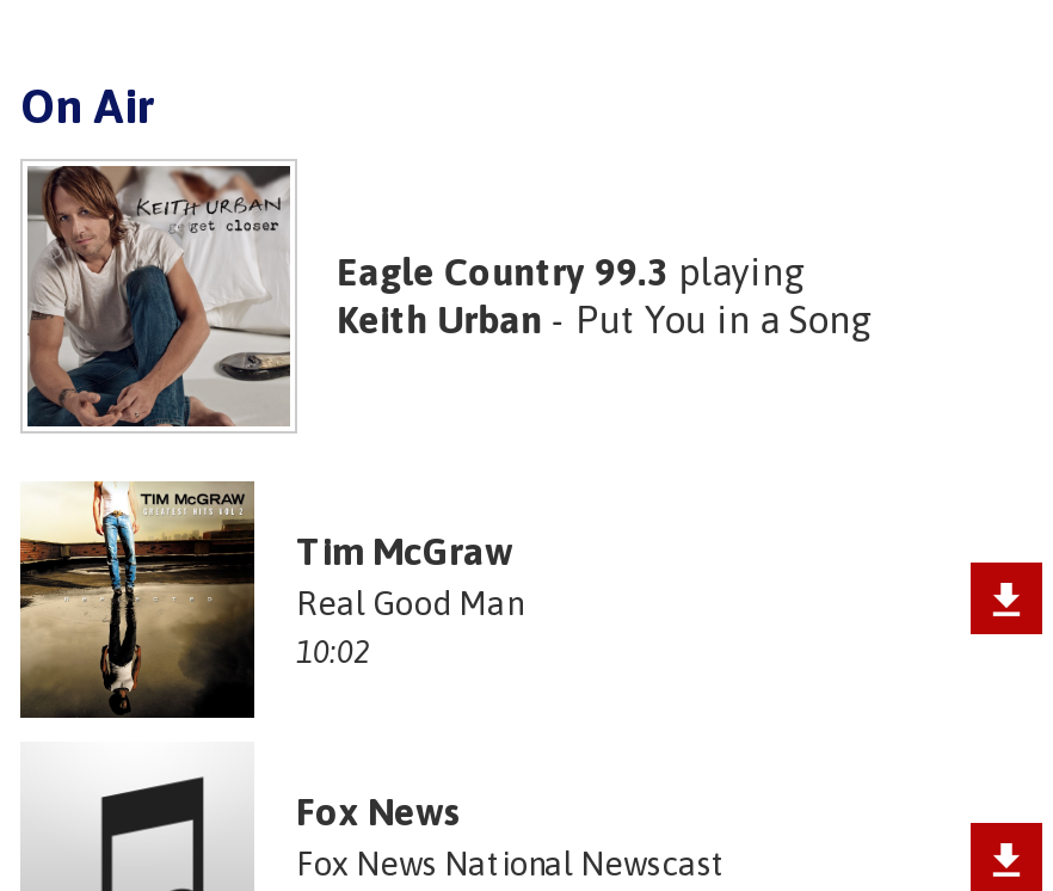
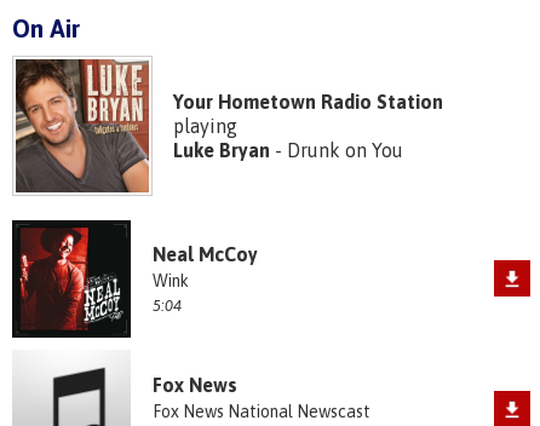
- [image]
- Eagle Country 99.3 playing
- Keith Urban - Put You in a Song
+ [image]
+ Your Hometown Radio Station
+ playing
+ Luke Bryan - Drunk on You

- [image]
- Tim McGraw
- Real Good Man
- 10:02
+ [image]
+ Neal McCoy
+ Wink
+ 5:04
